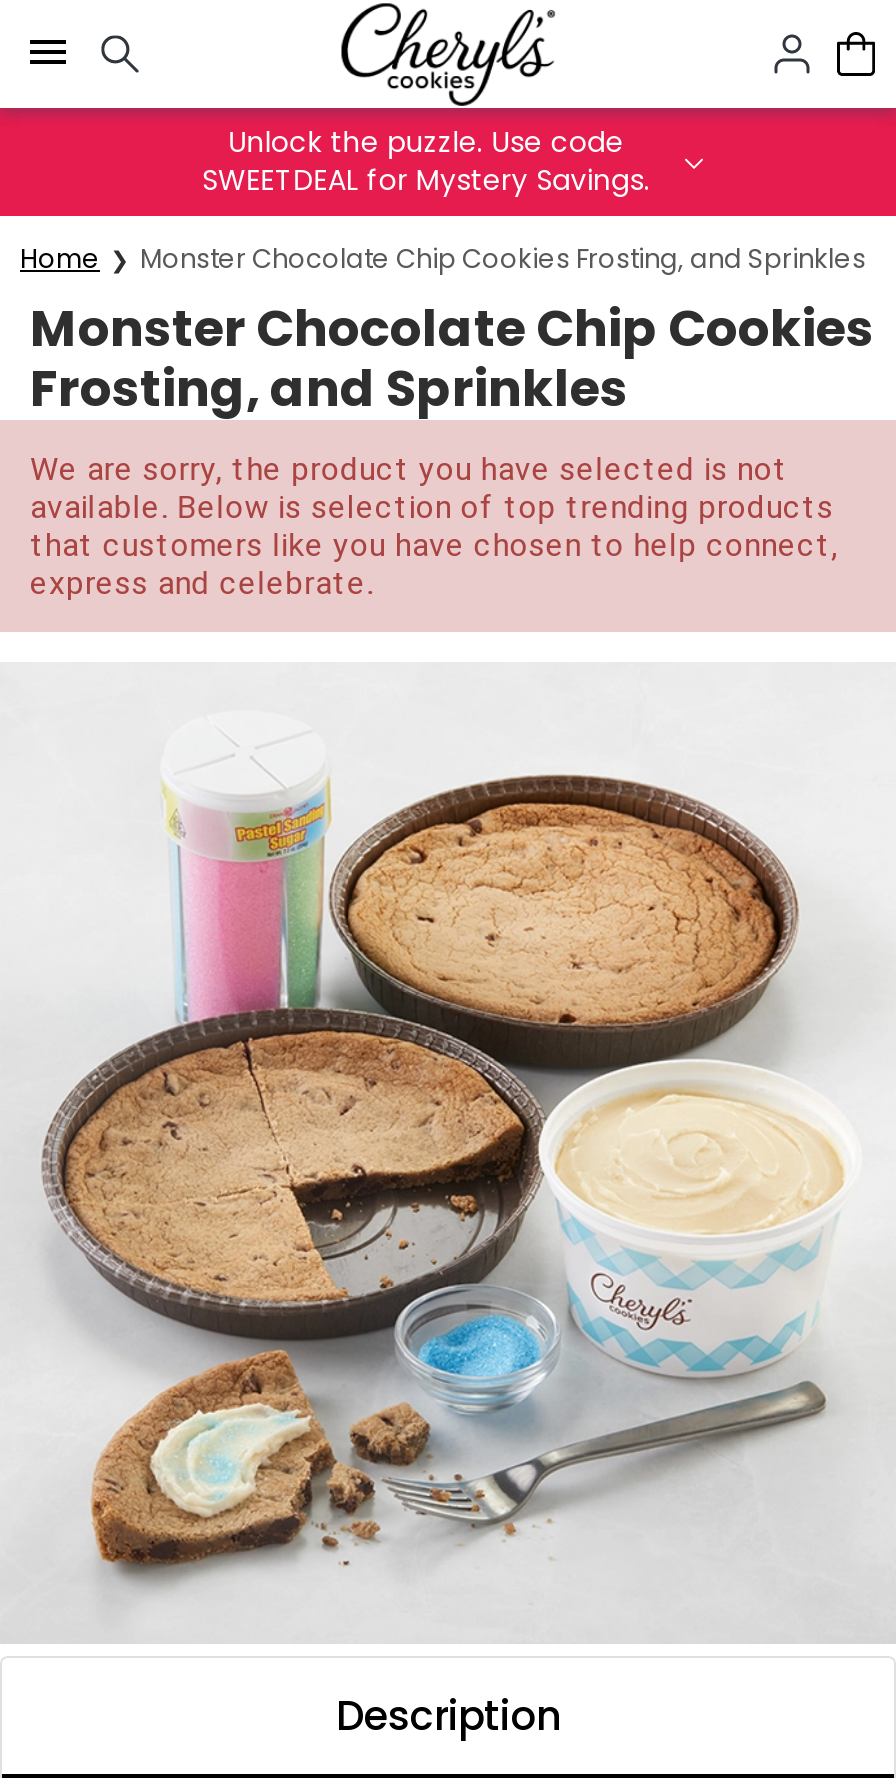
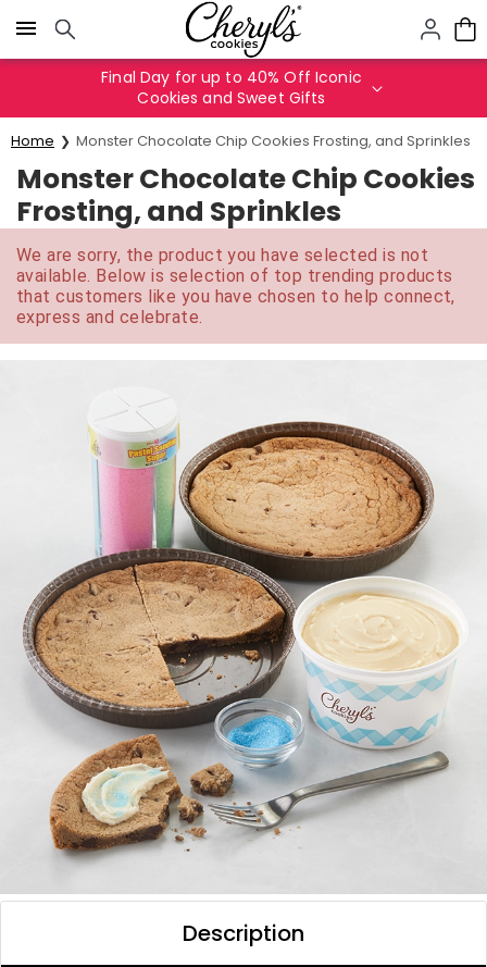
- Unlock the puzzle. Use code
- SWEETDEAL for Mystery Savings.
+ Final Day for up to 40% Off Iconic
+ Cookies and Sweet Gifts
